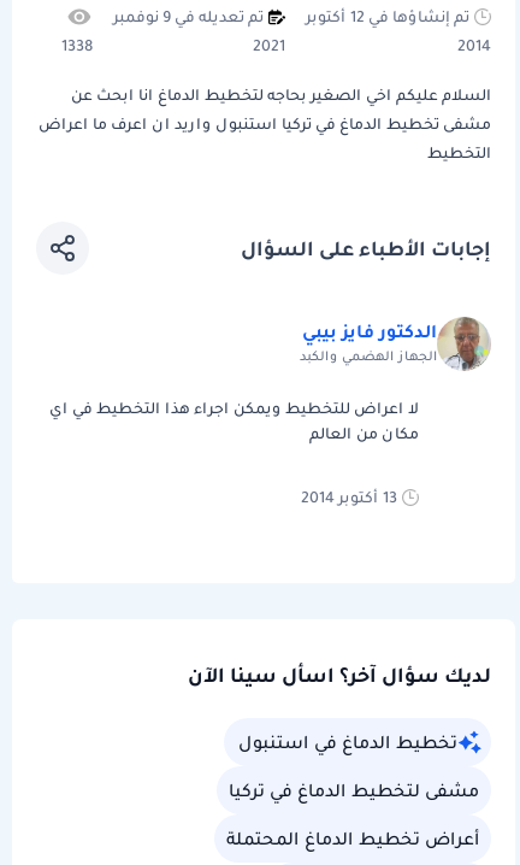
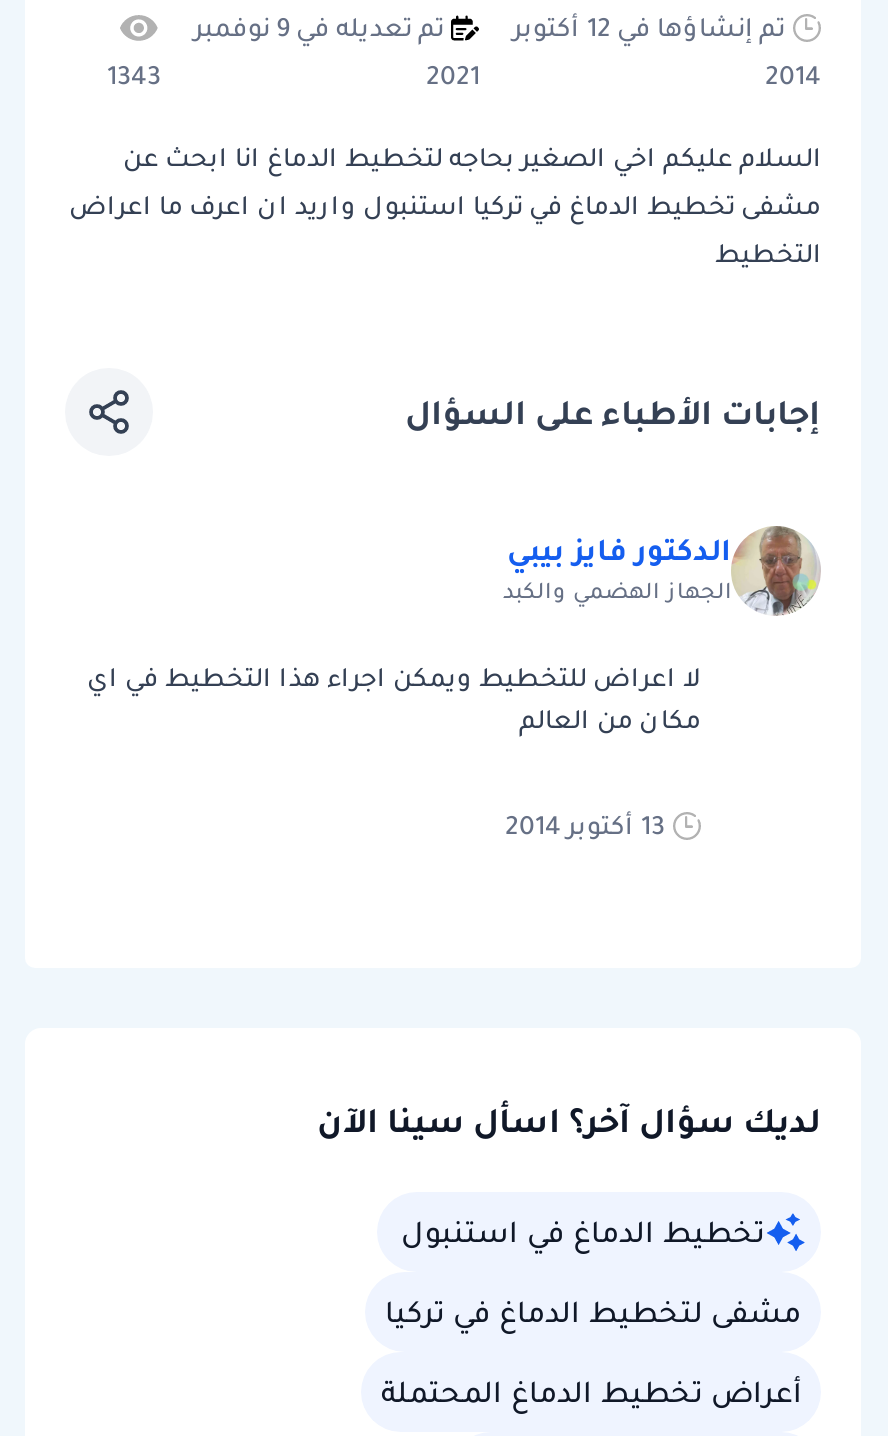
- 1338
+ 1343
